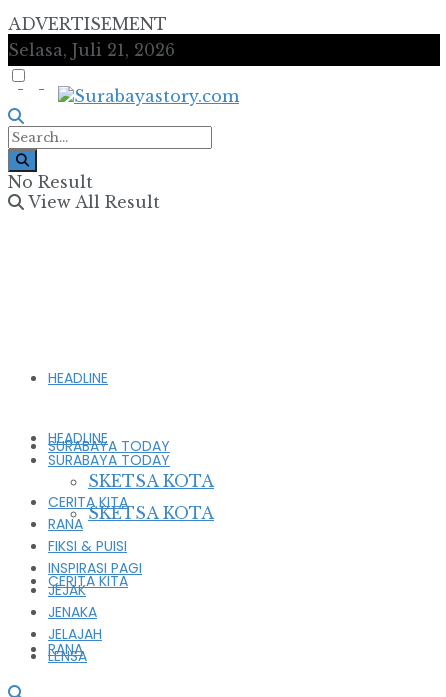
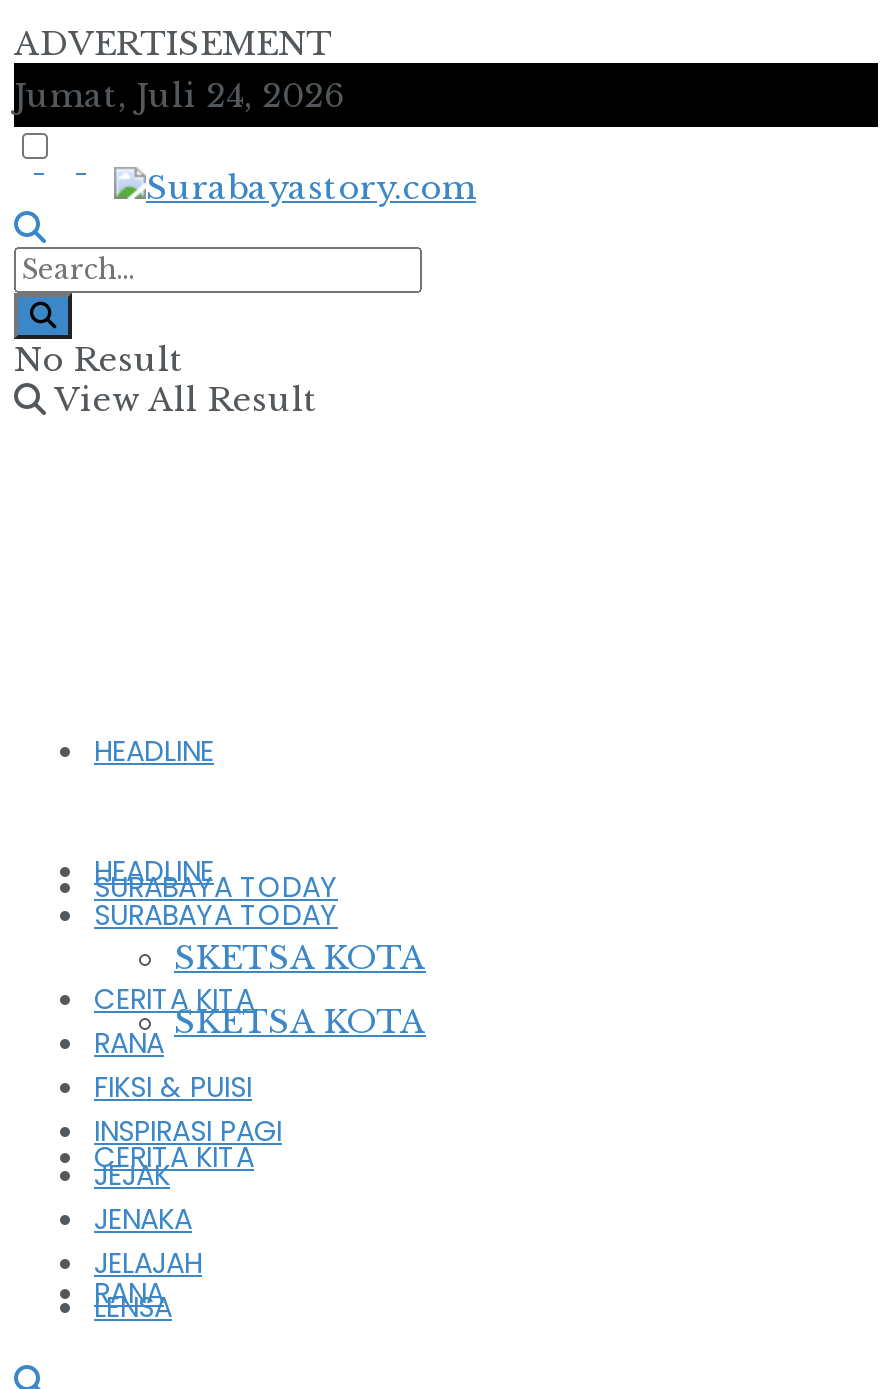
- Selasa, Juli 21, 2026
+ Jumat, Juli 24, 2026
